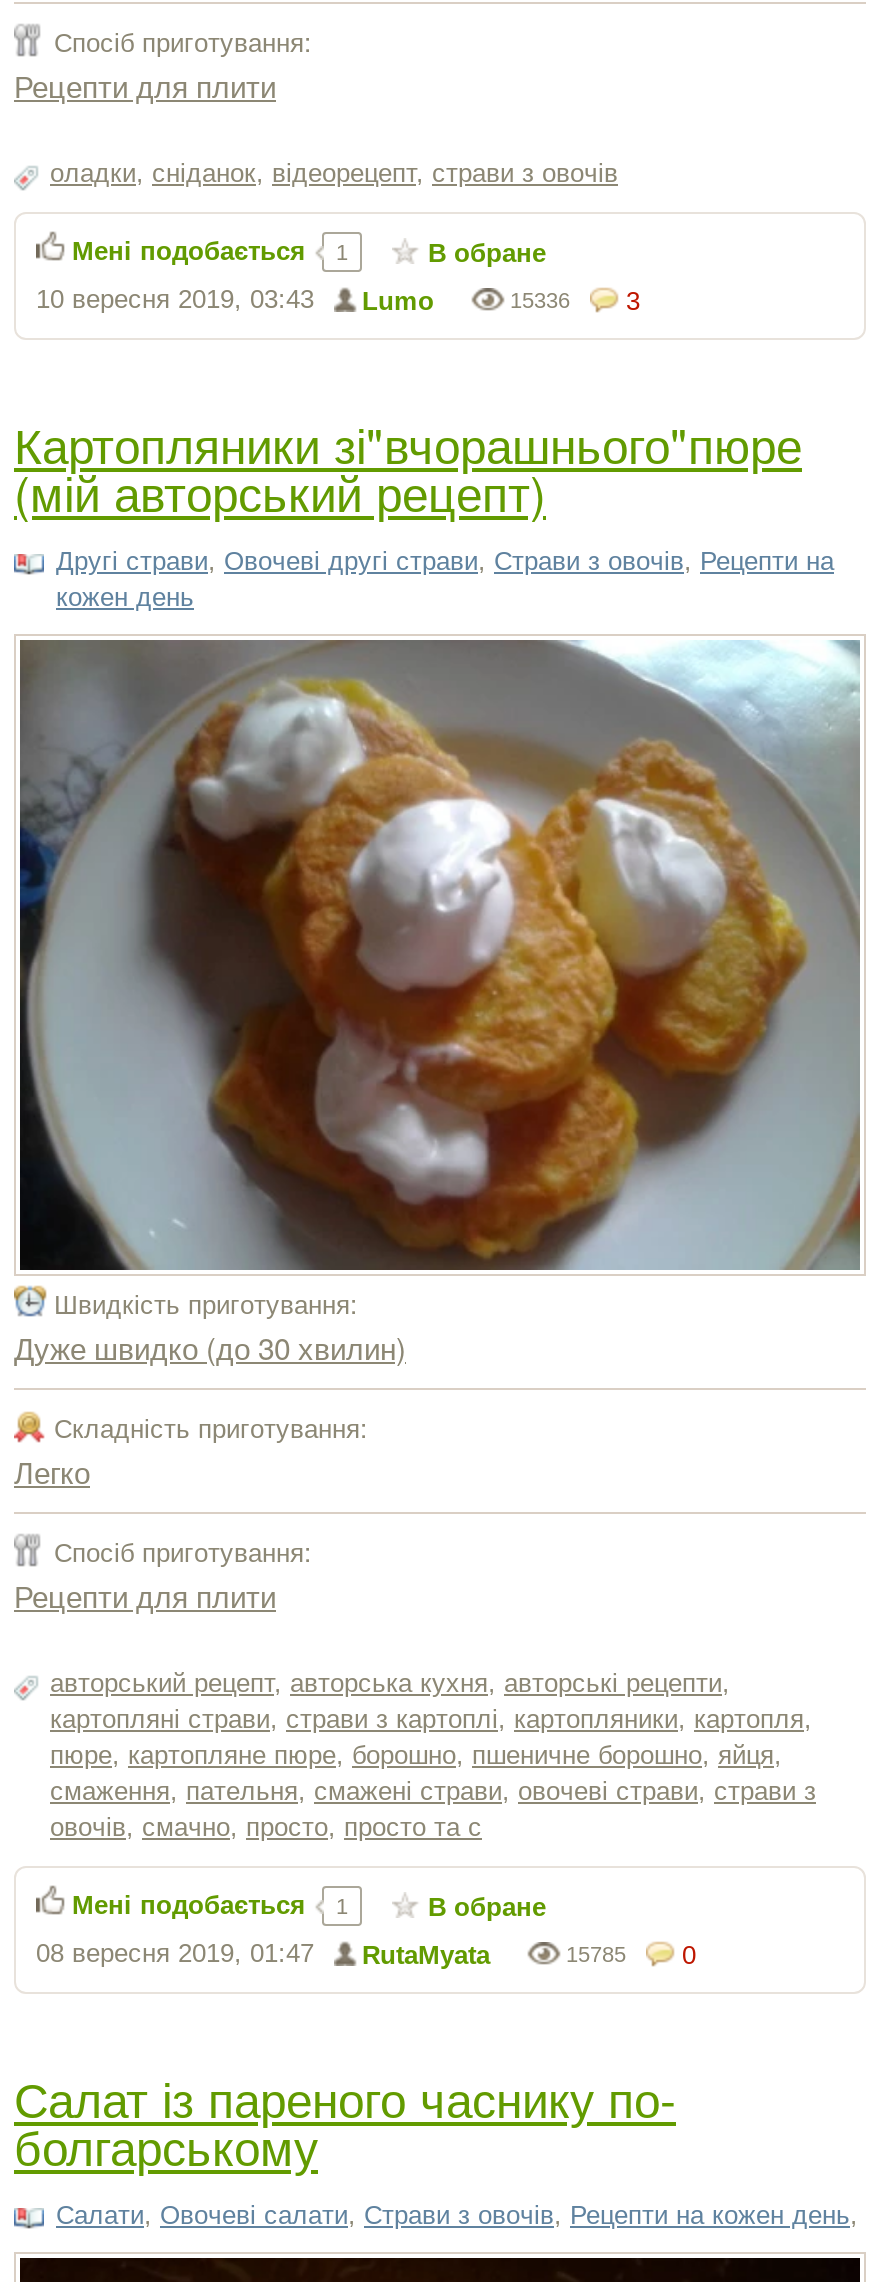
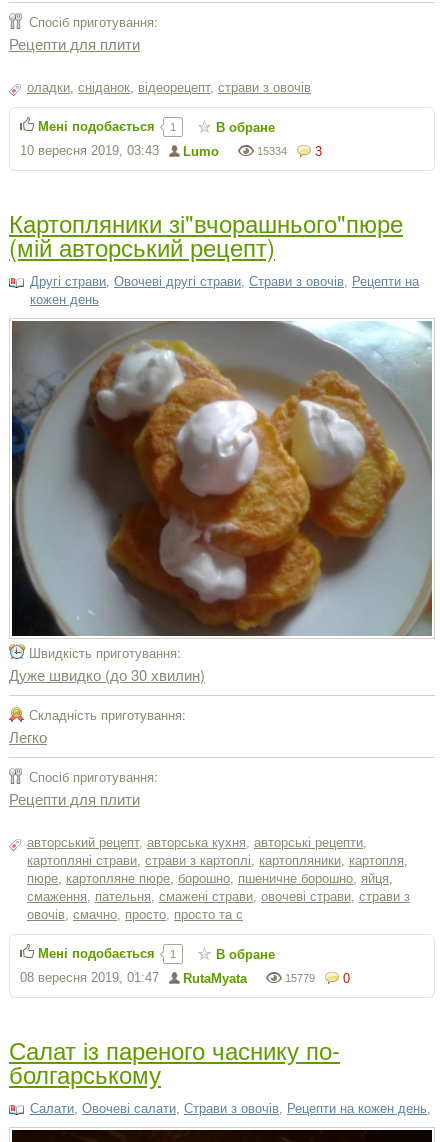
- 15336
+ 15334

- 15785
+ 15779
